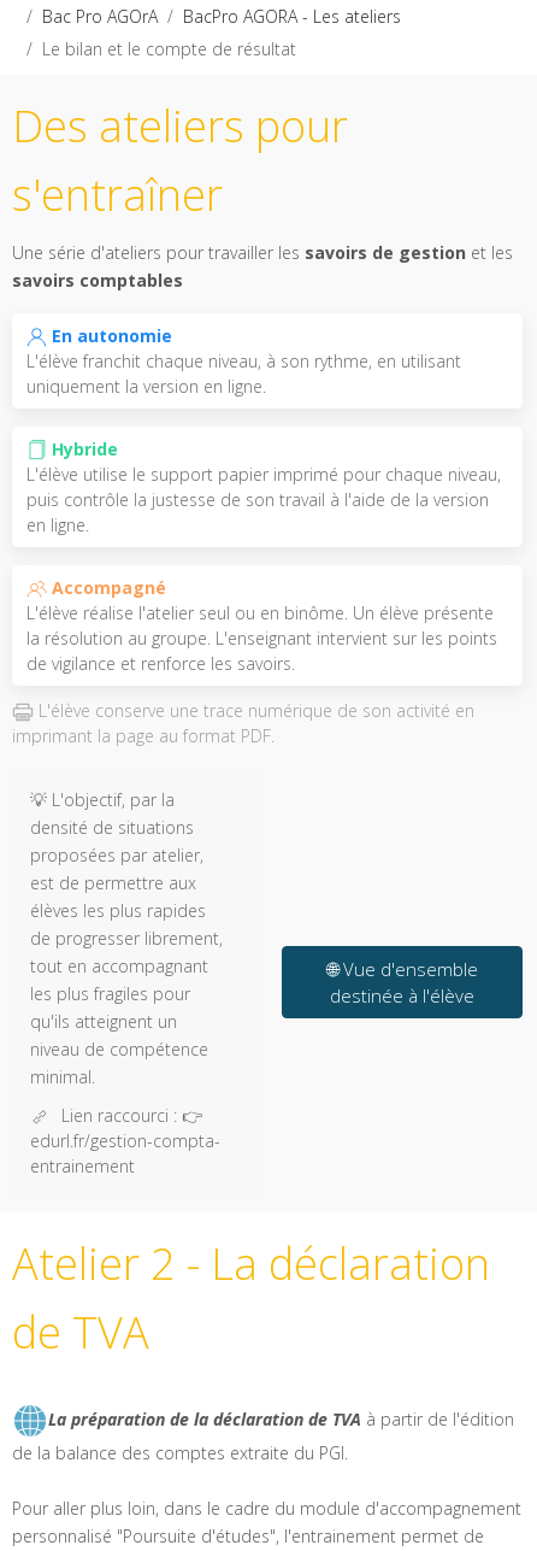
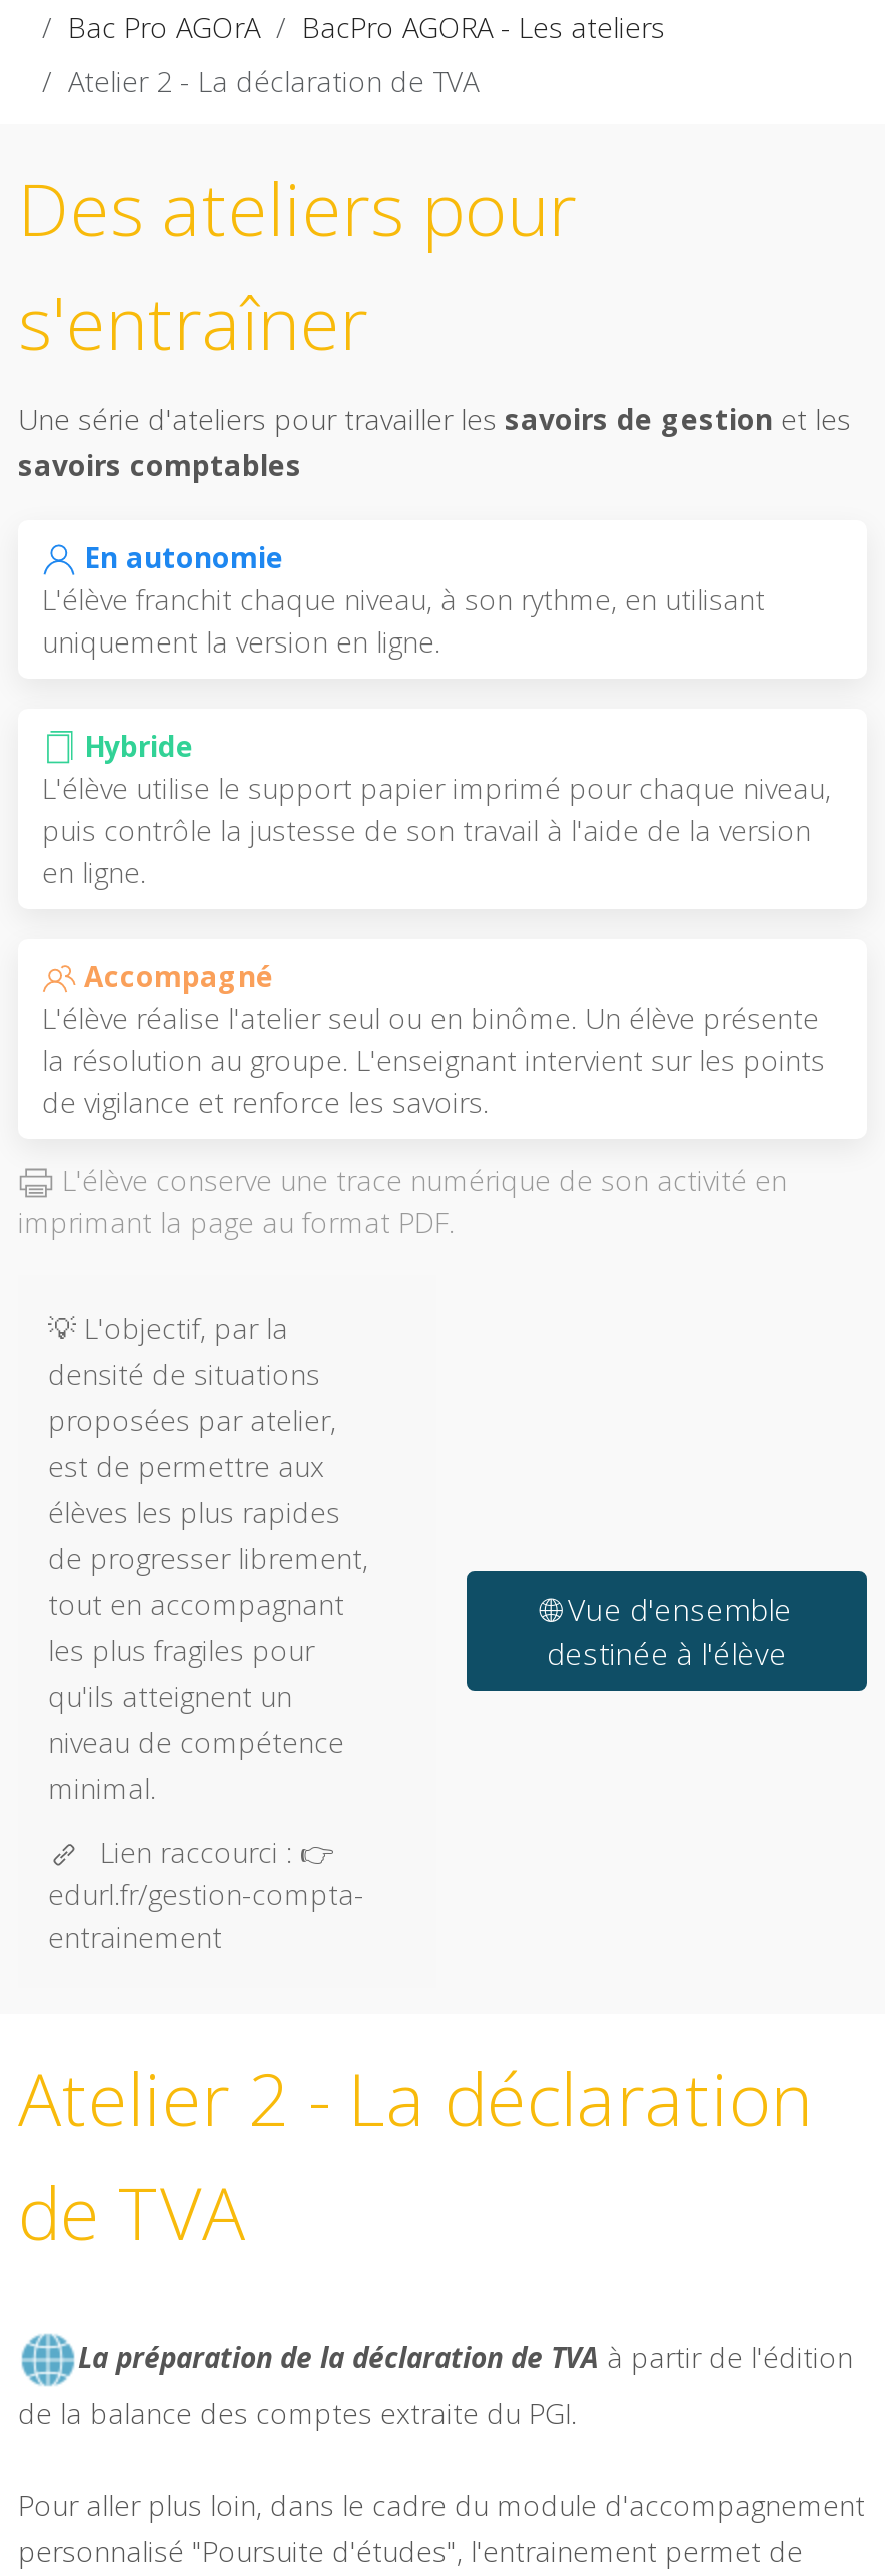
- Le bilan et le compte de résultat
+ Atelier 2 - La déclaration de TVA
